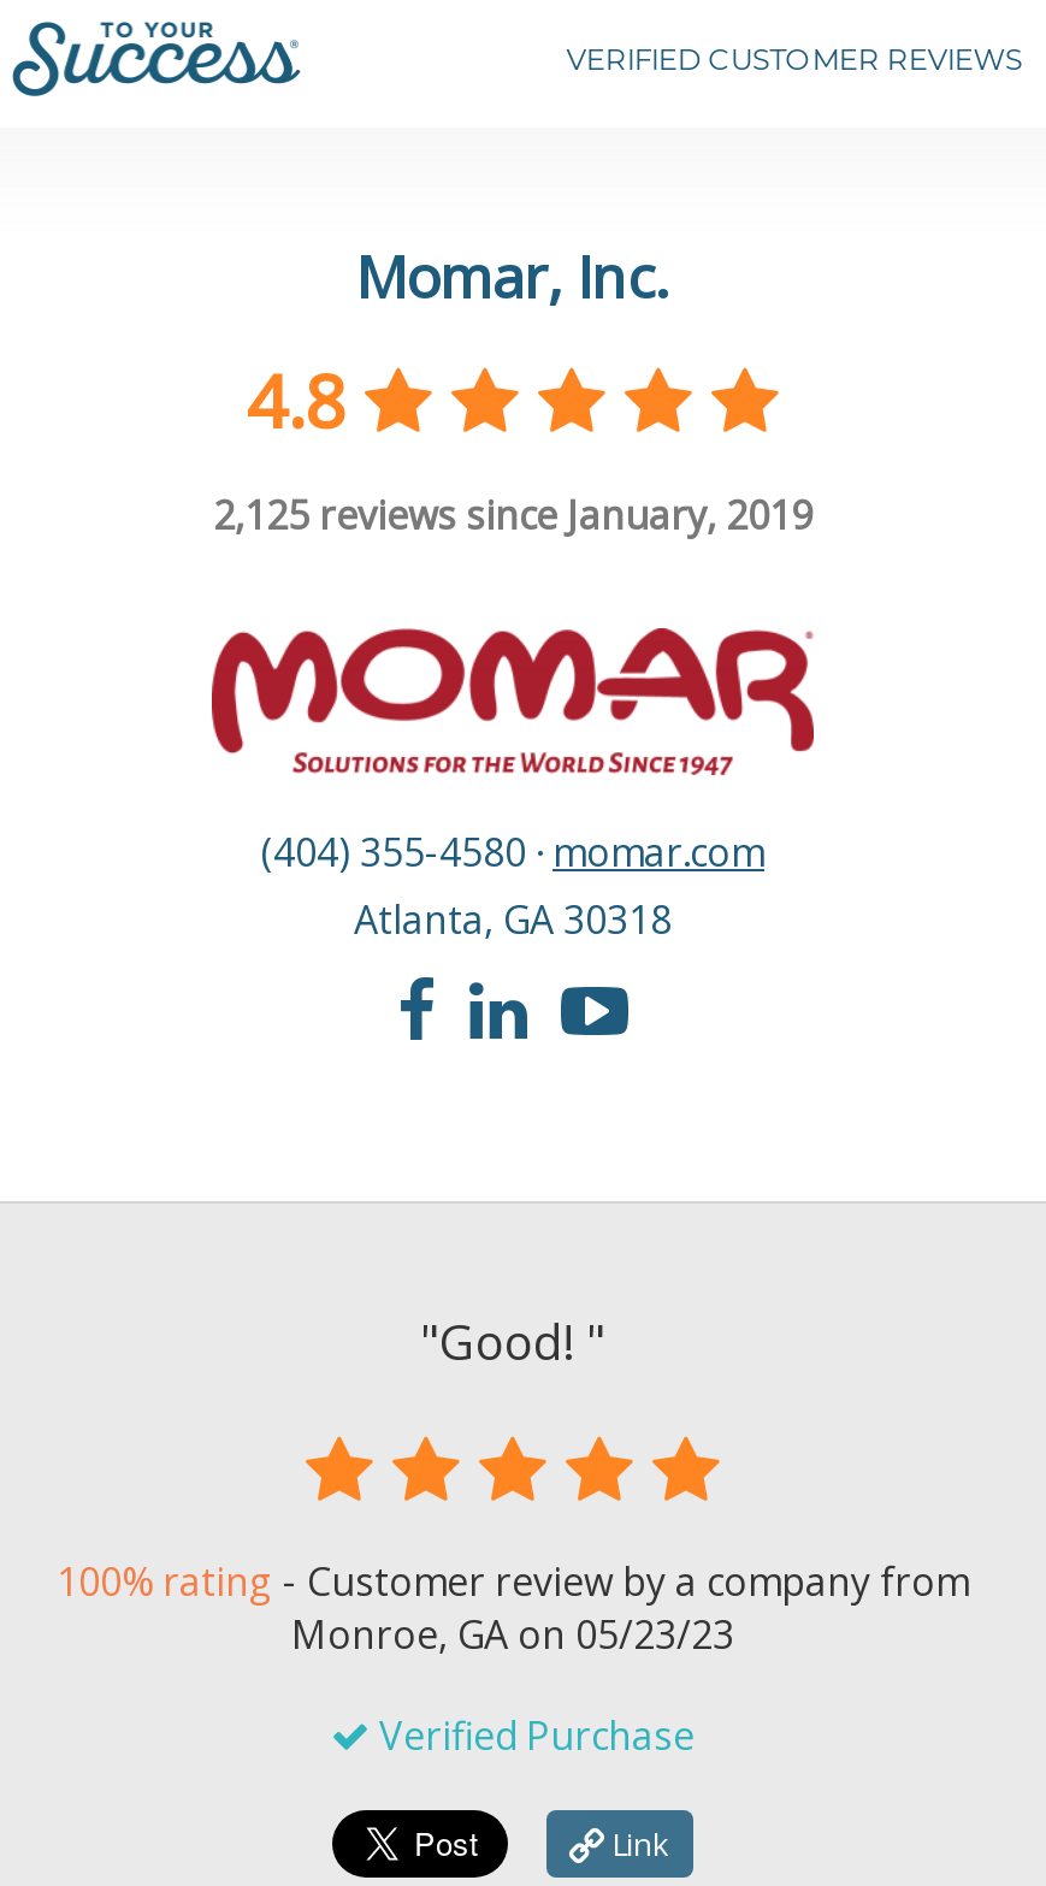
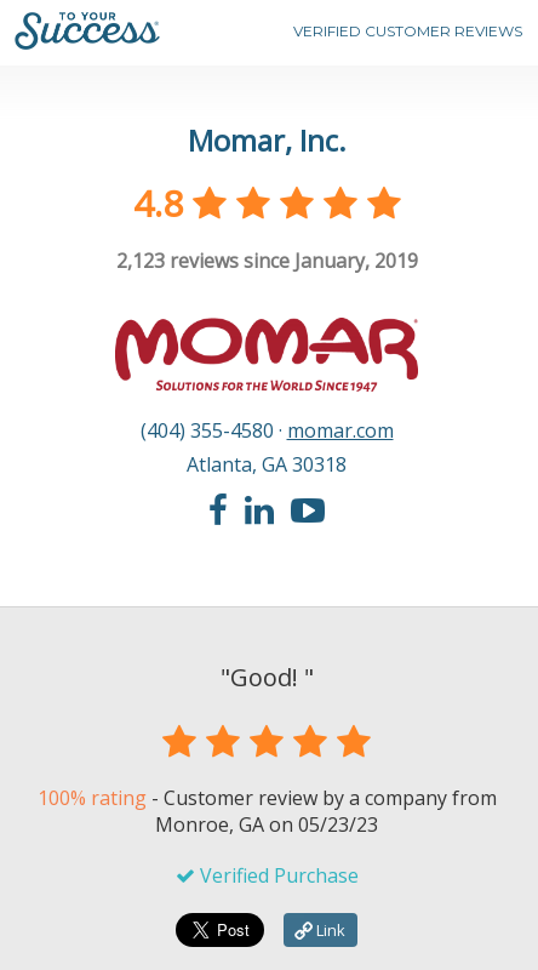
- 2,125 reviews since January, 2019
+ 2,123 reviews since January, 2019
